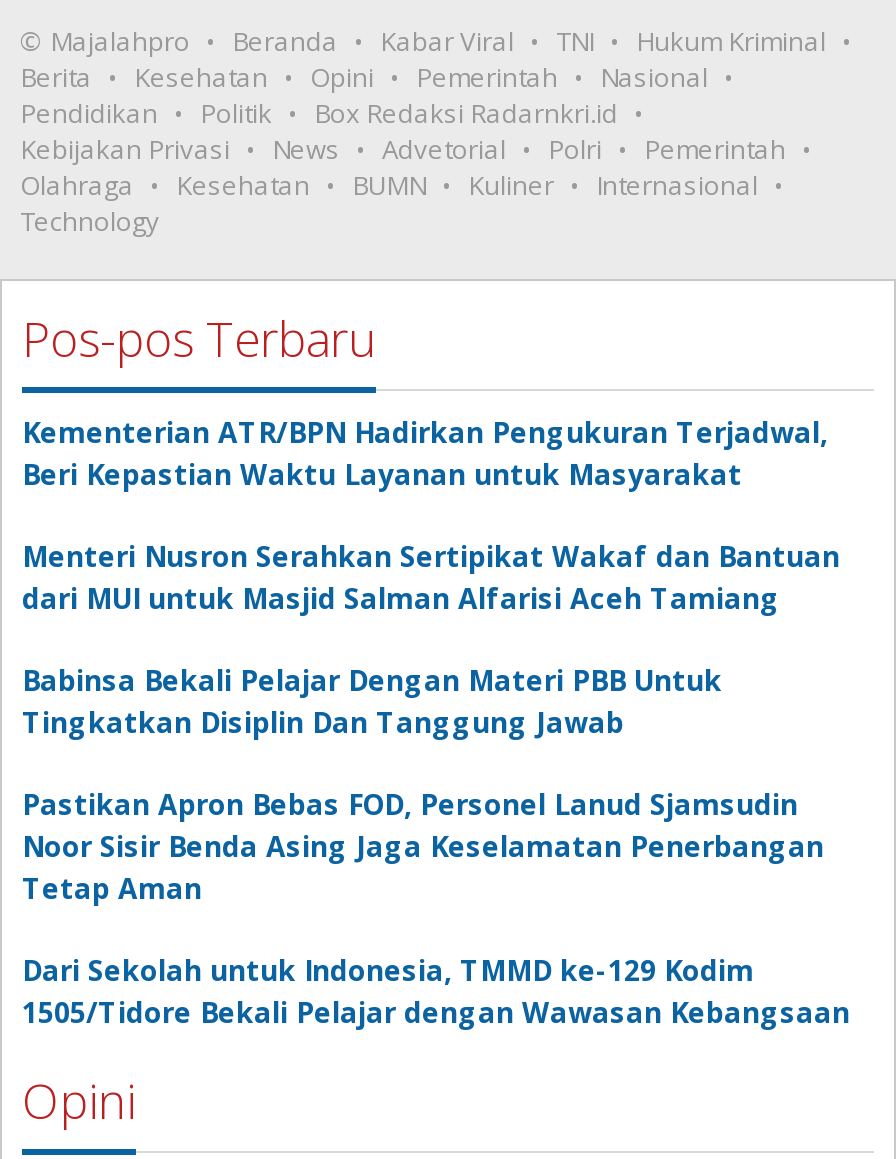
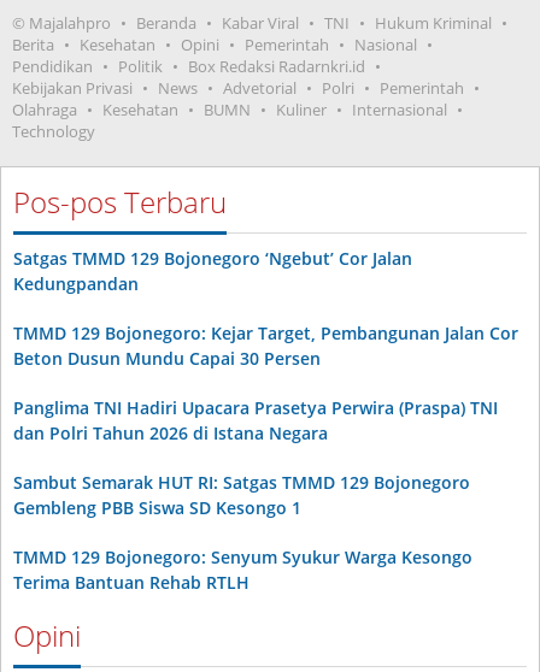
- Kementerian ATR/BPN Hadirkan Pengukuran Terjadwal,
- Beri Kepastian Waktu Layanan untuk Masyarakat
+ Satgas TMMD 129 Bojonegoro ‘Ngebut’ Cor Jalan
+ Kedungpandan

- Menteri Nusron Serahkan Sertipikat Wakaf dan Bantuan
- dari MUI untuk Masjid Salman Alfarisi Aceh Tamiang
+ TMMD 129 Bojonegoro: Kejar Target, Pembangunan Jalan Cor
+ Beton Dusun Mundu Capai 30 Persen

- Babinsa Bekali Pelajar Dengan Materi PBB Untuk
- Tingkatkan Disiplin Dan Tanggung Jawab
+ Panglima TNI Hadiri Upacara Prasetya Perwira (Praspa) TNI
+ dan Polri Tahun 2026 di Istana Negara

- Pastikan Apron Bebas FOD, Personel Lanud Sjamsudin
- Noor Sisir Benda Asing Jaga Keselamatan Penerbangan
- Tetap Aman
+ Sambut Semarak HUT RI: Satgas TMMD 129 Bojonegoro
+ Gembleng PBB Siswa SD Kesongo 1

- Dari Sekolah untuk Indonesia, TMMD ke-129 Kodim
- 1505/Tidore Bekali Pelajar dengan Wawasan Kebangsaan
+ TMMD 129 Bojonegoro: Senyum Syukur Warga Kesongo
+ Terima Bantuan Rehab RTLH
